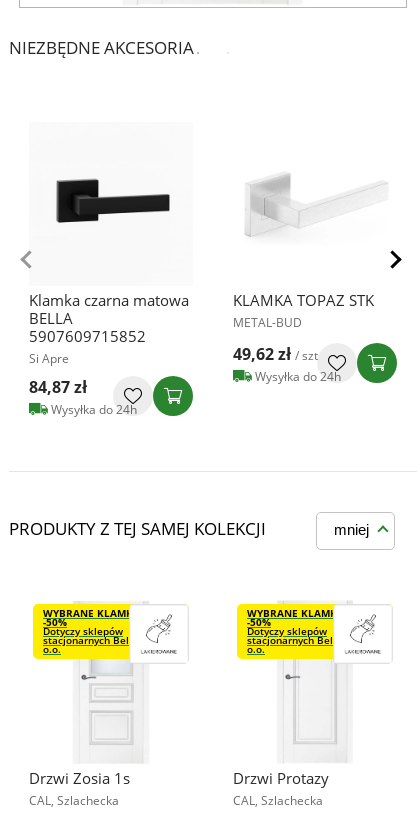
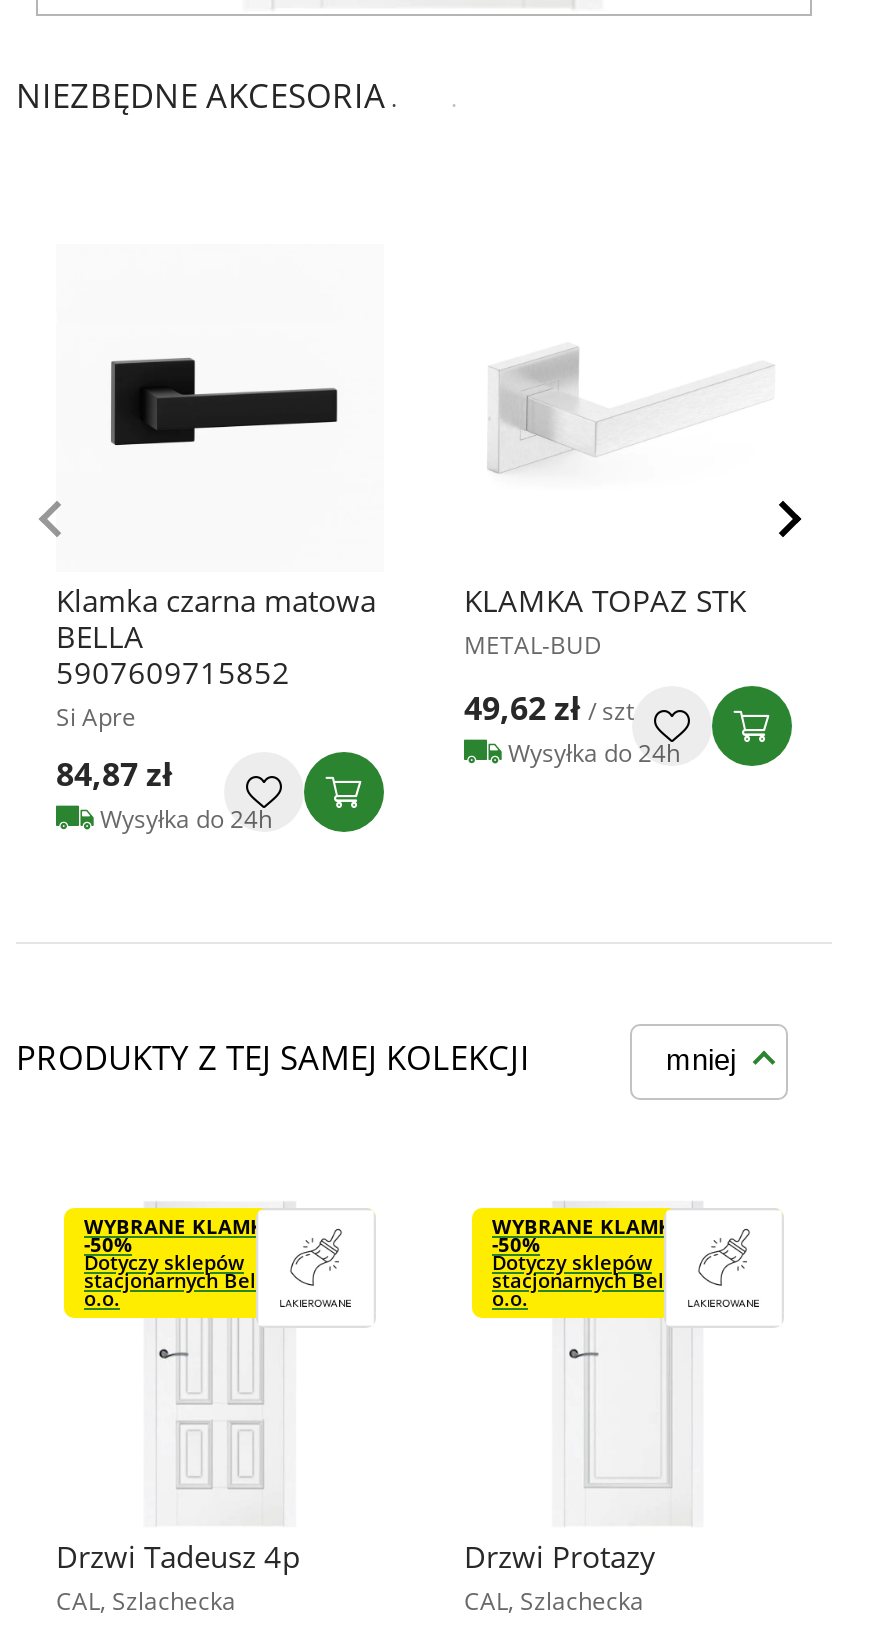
- Drzwi Zosia 1s
+ Drzwi Tadeusz 4p
